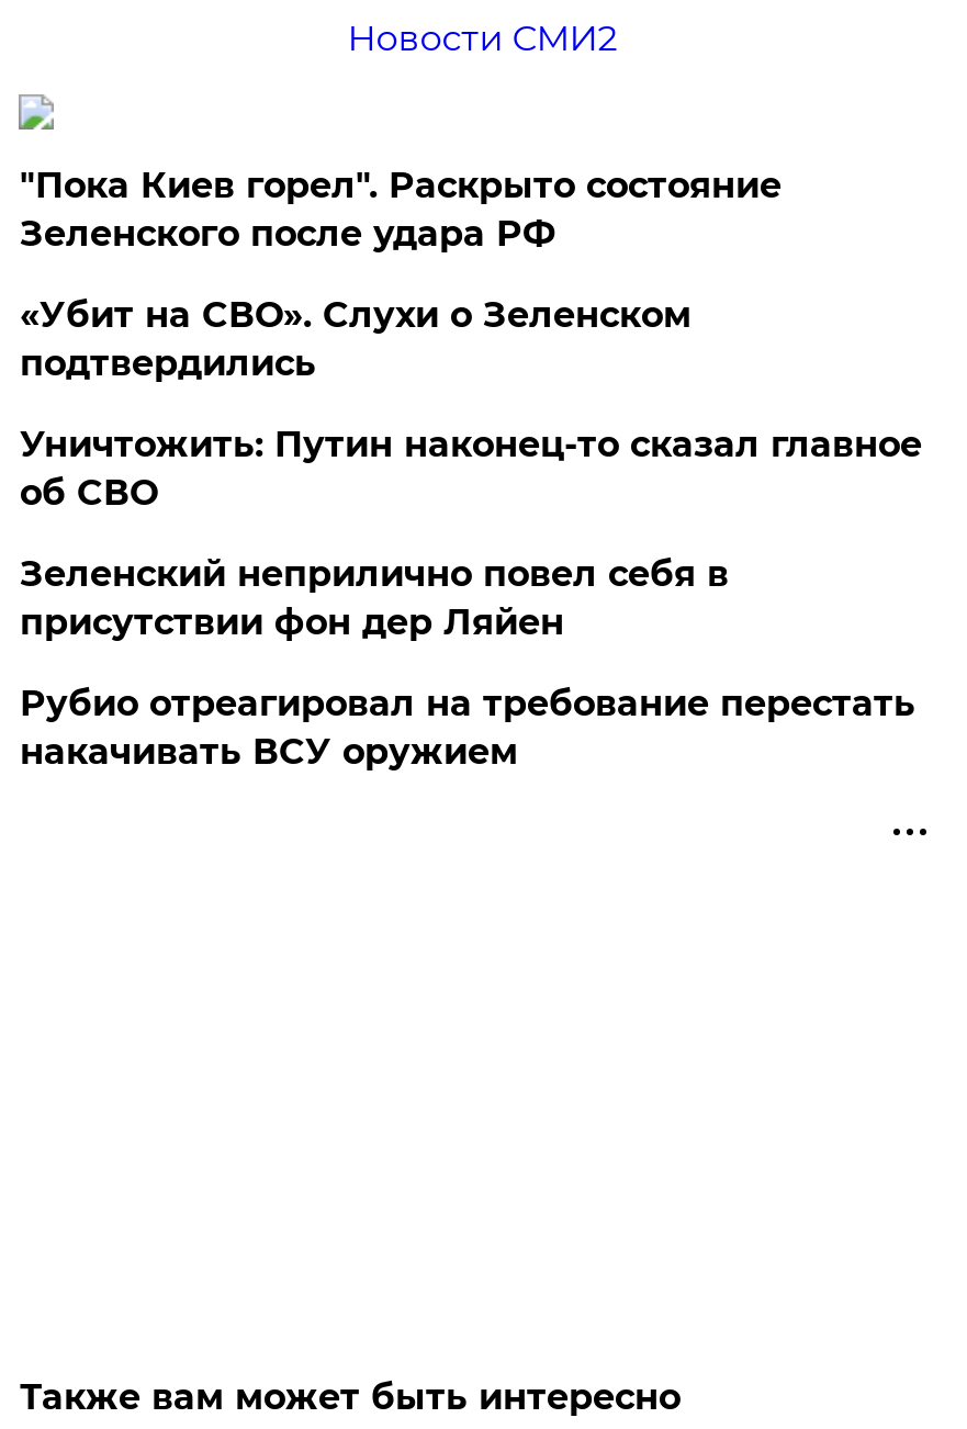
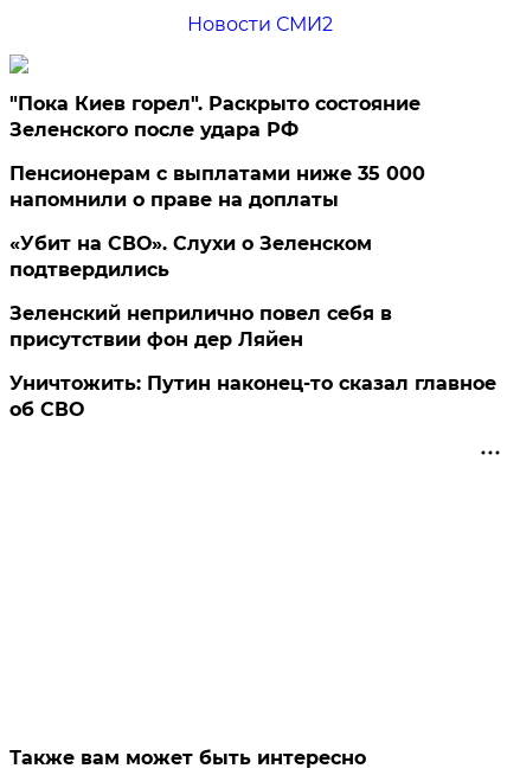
+ Пенсионерам с выплатами ниже 35 000
+ напомнили о праве на доплаты

moved down: «Убит на СВО». Слухи о Зеленском | подтвердились

moved down: Уничтожить: Путин наконец-то сказал главное | об СВО

- Рубио отреагировал на требование перестать
- накачивать ВСУ оружием
